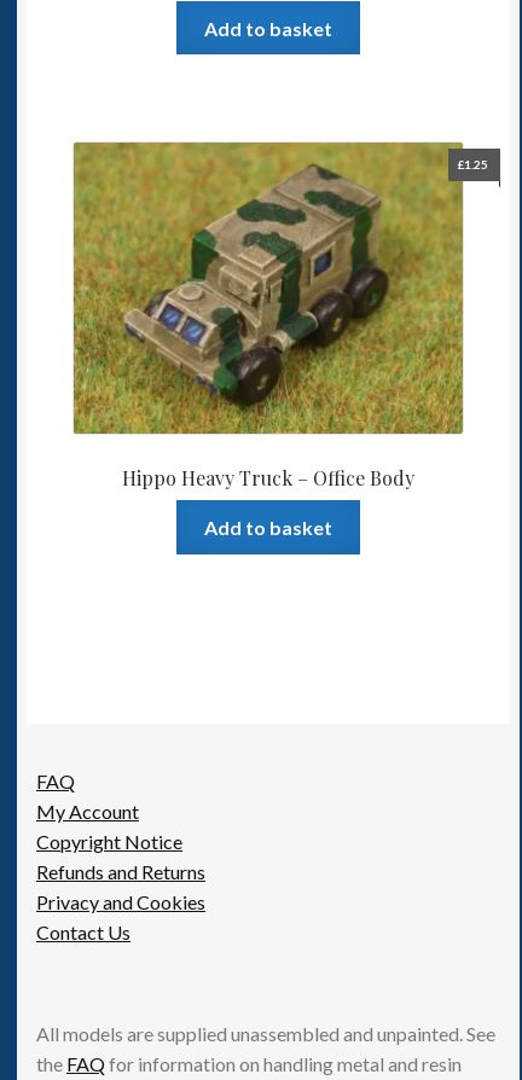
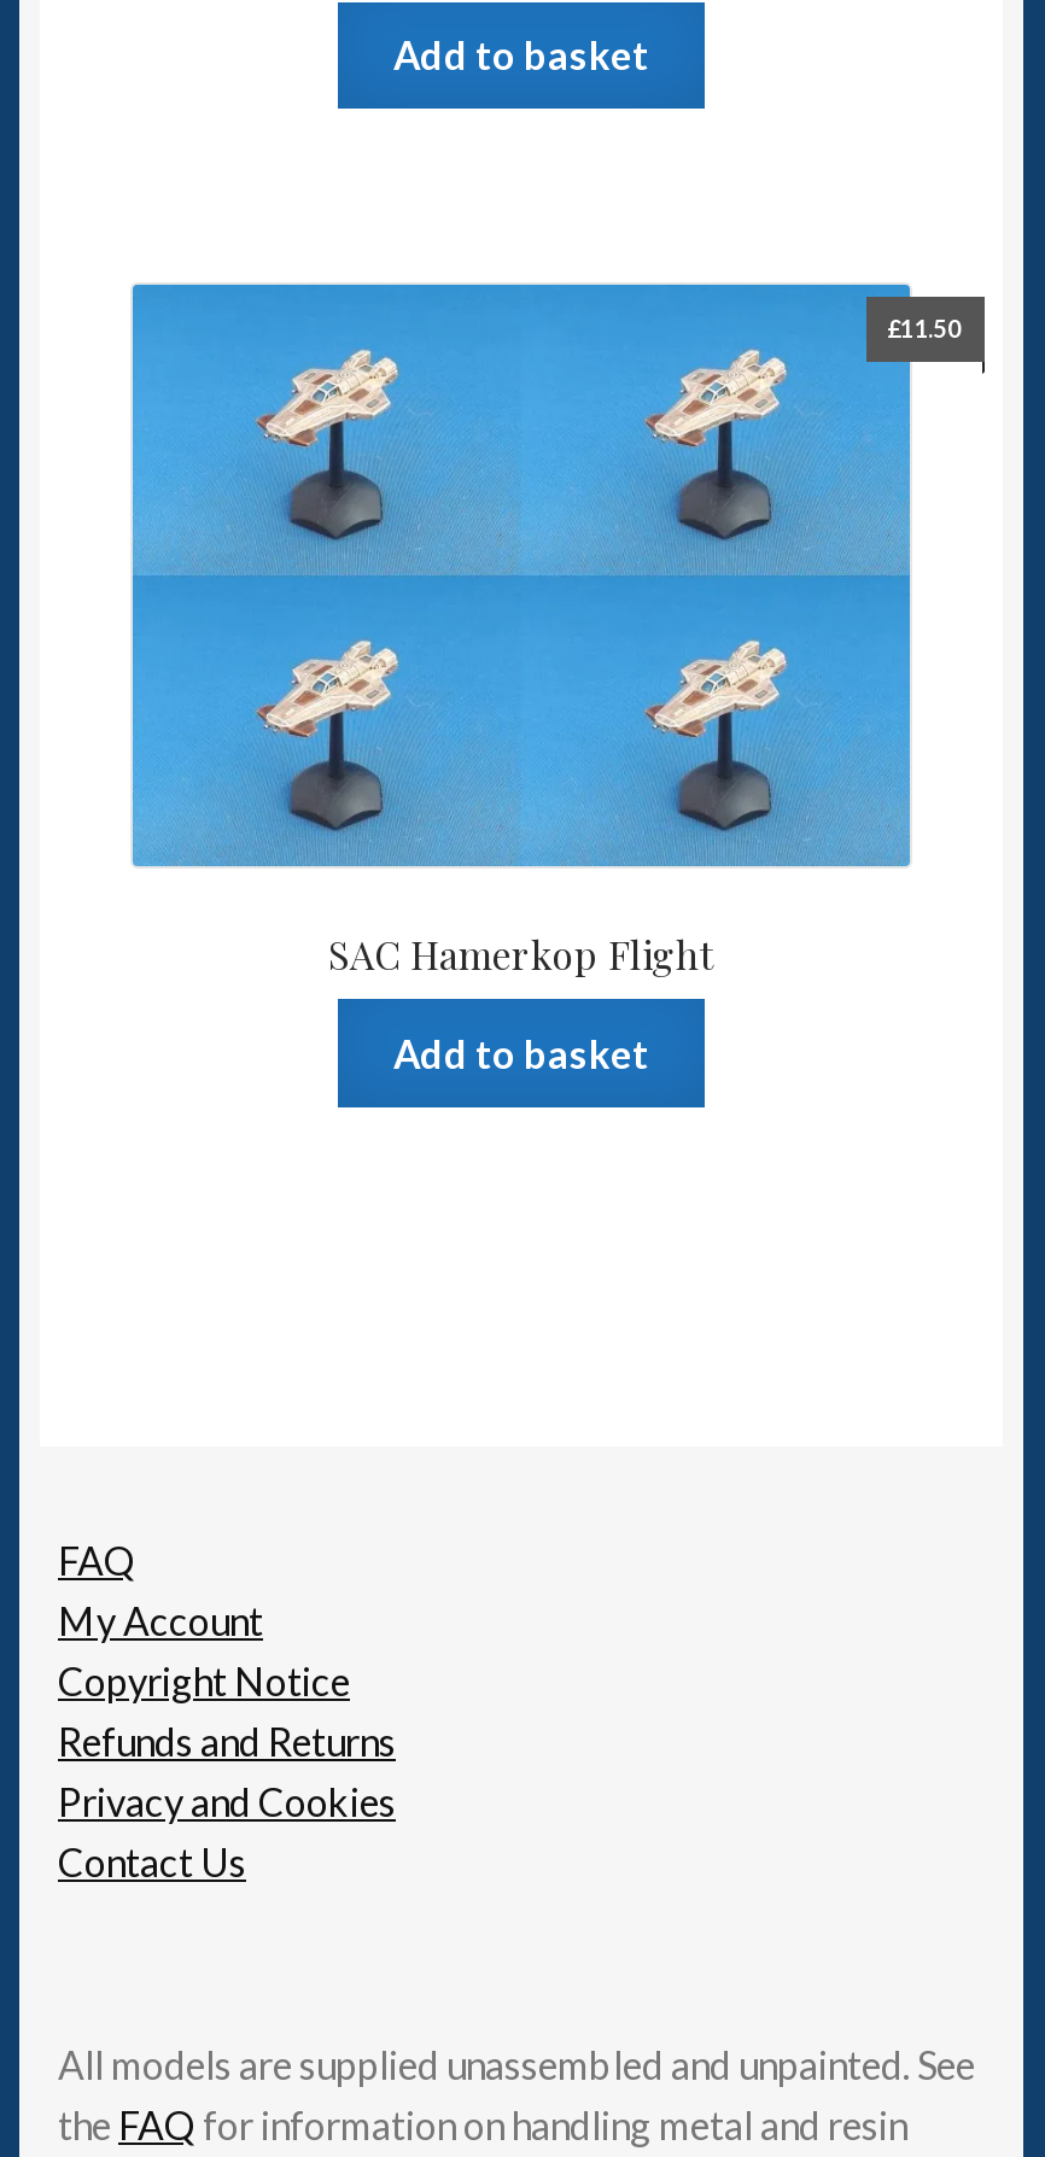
- [image]
- £1.25
+ [image]
+ £11.50

- Hippo Heavy Truck – Office Body
+ SAC Hamerkop Flight
